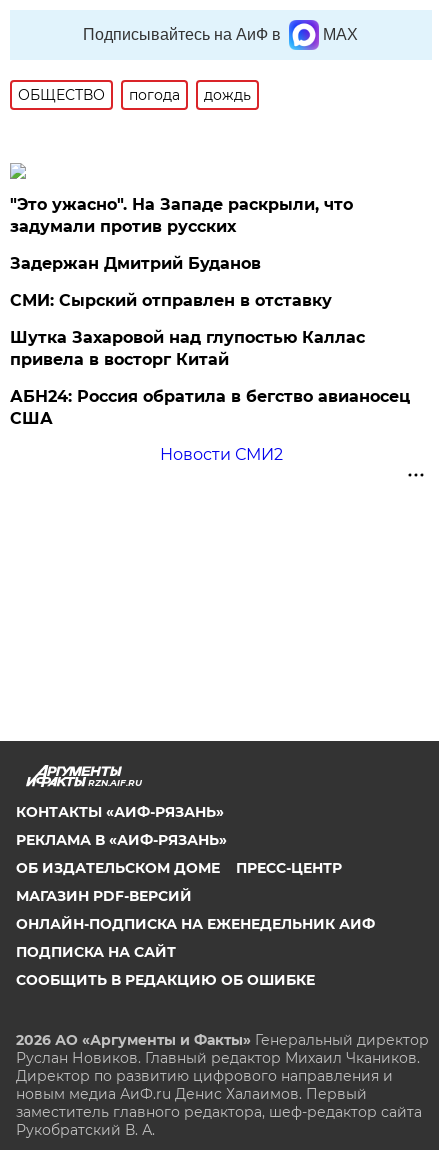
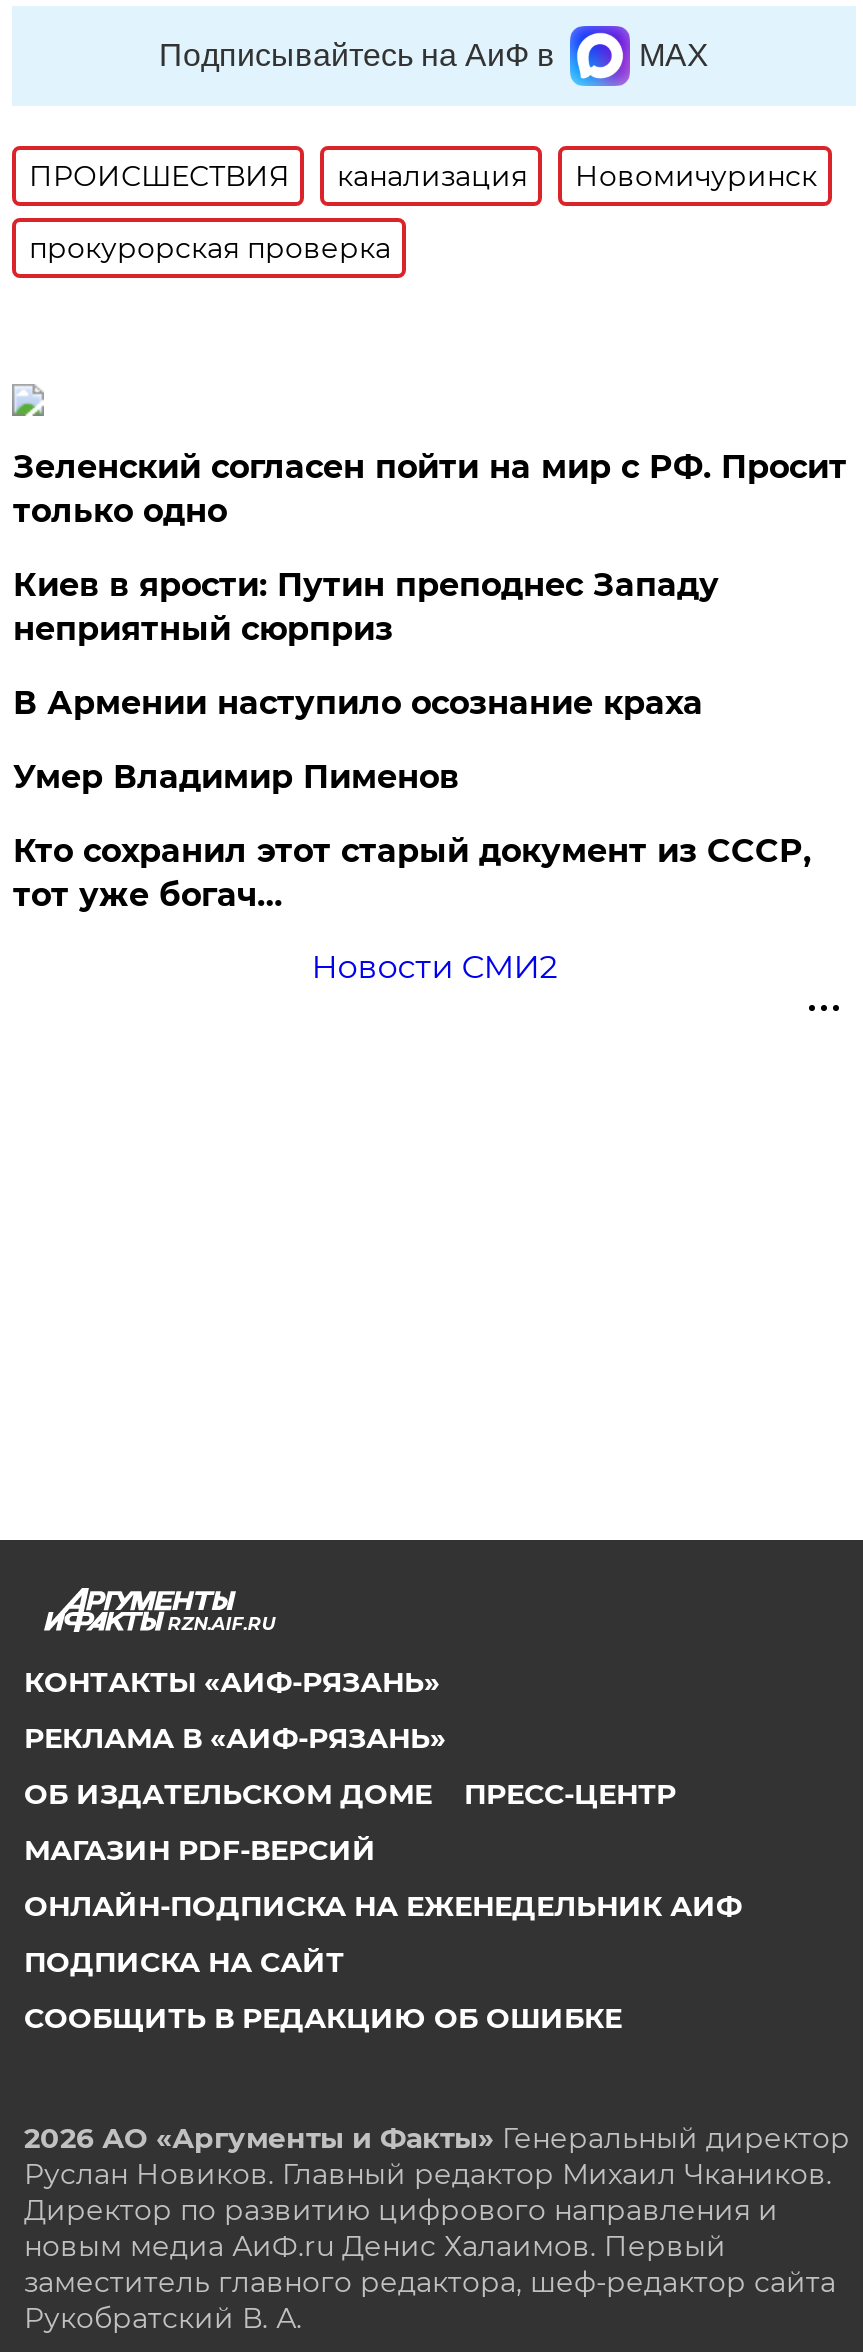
- ОБЩЕСТВО
- погода
- дождь
+ ПРОИСШЕСТВИЯ
+ канализация
+ Новомичуринск
+ прокурорская проверка

- "Это ужасно". На Западе раскрыли, что
- задумали против русских
- Задержан Дмитрий Буданов
- СМИ: Сырский отправлен в отставку
- Шутка Захаровой над глупостью Каллас
- привела в восторг Китай
- АБН24: Россия обратила в бегство авианосец
- США
+ Зеленский согласен пойти на мир с РФ. Просит
+ только одно
+ Киев в ярости: Путин преподнес Западу
+ неприятный сюрприз
+ В Армении наступило осознание краха
+ Умер Владимир Пименов
+ Кто сохранил этот старый документ из СССР,
+ тот уже богач…
